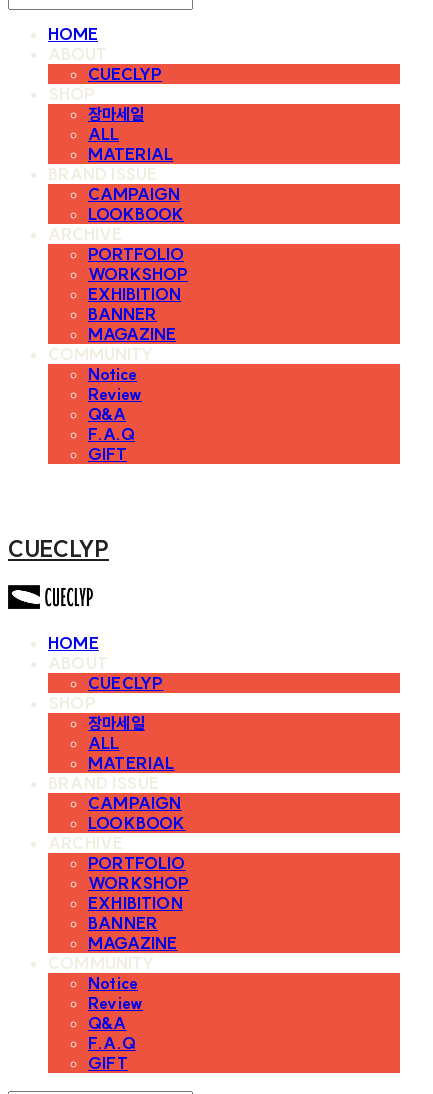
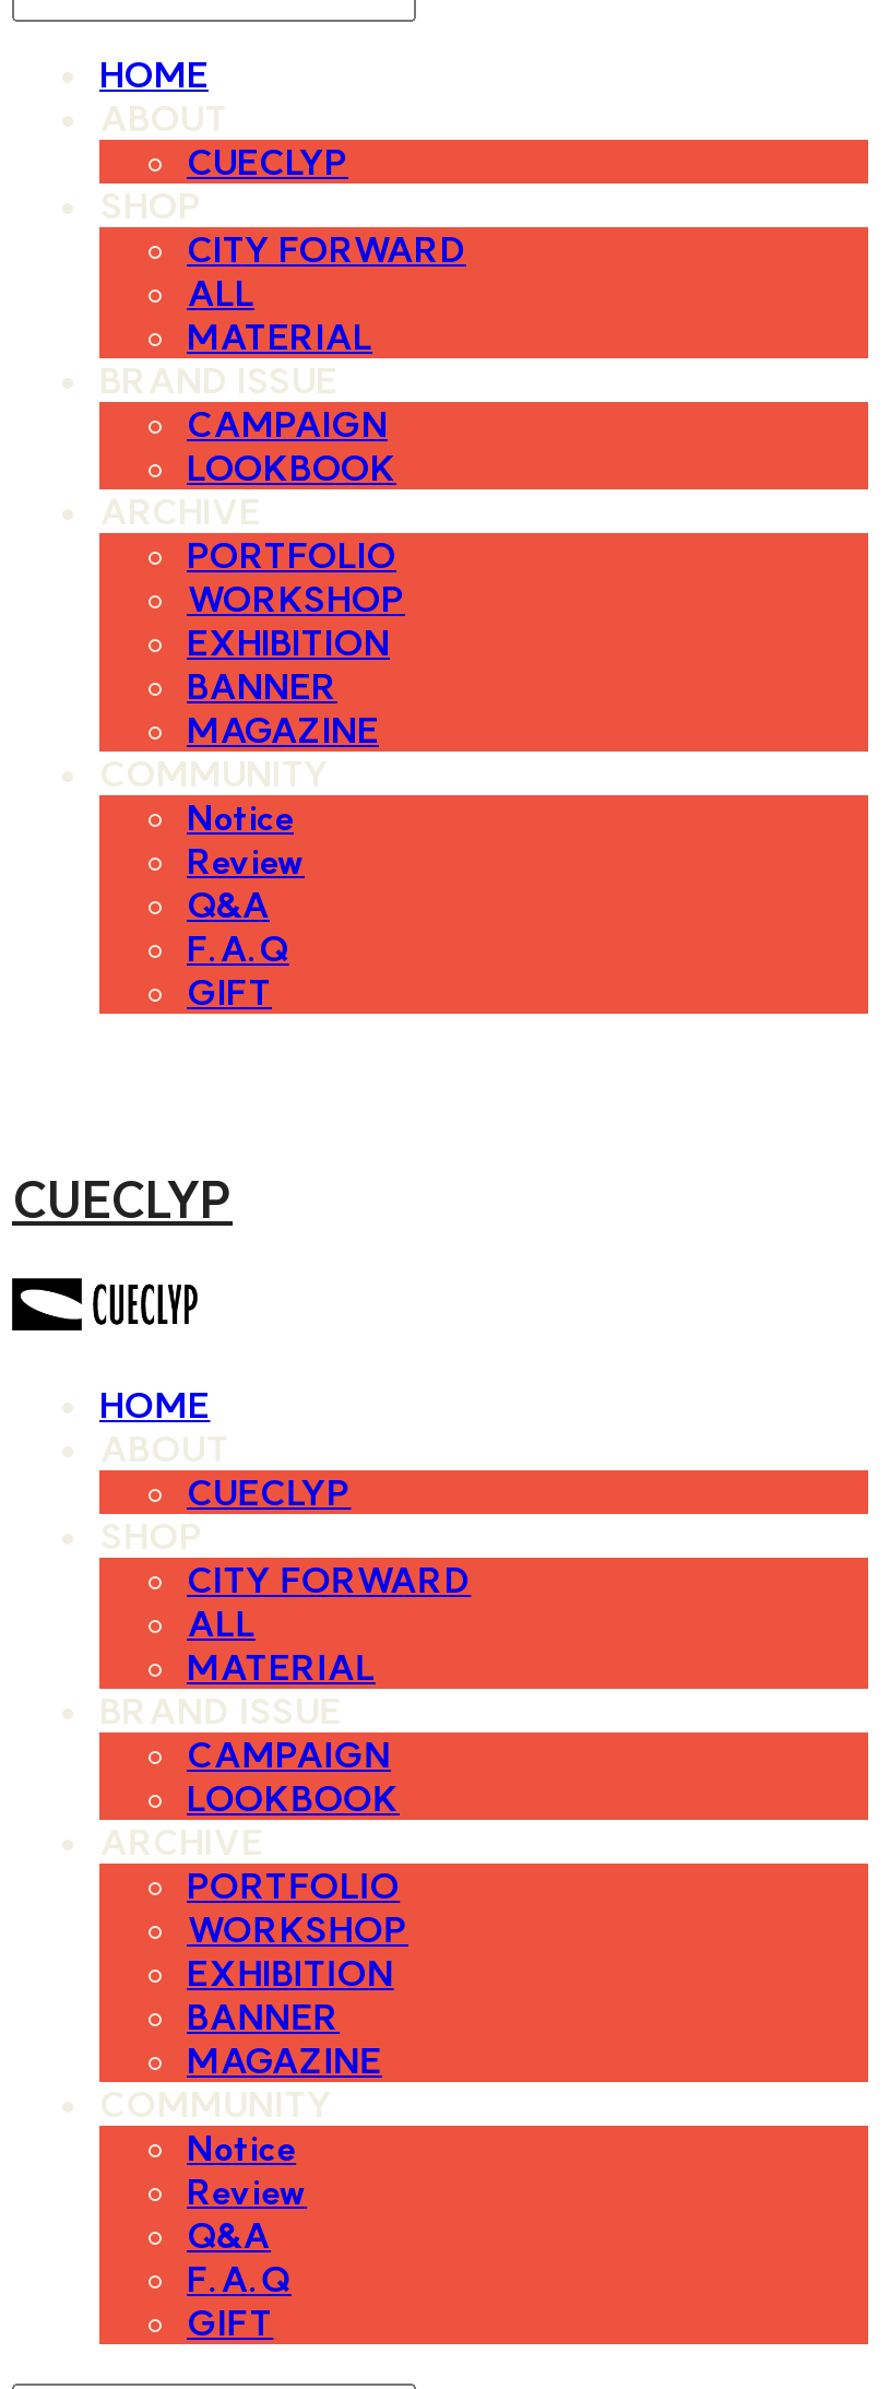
- 장마세일
+ CITY FORWARD

- 장마세일
+ CITY FORWARD
